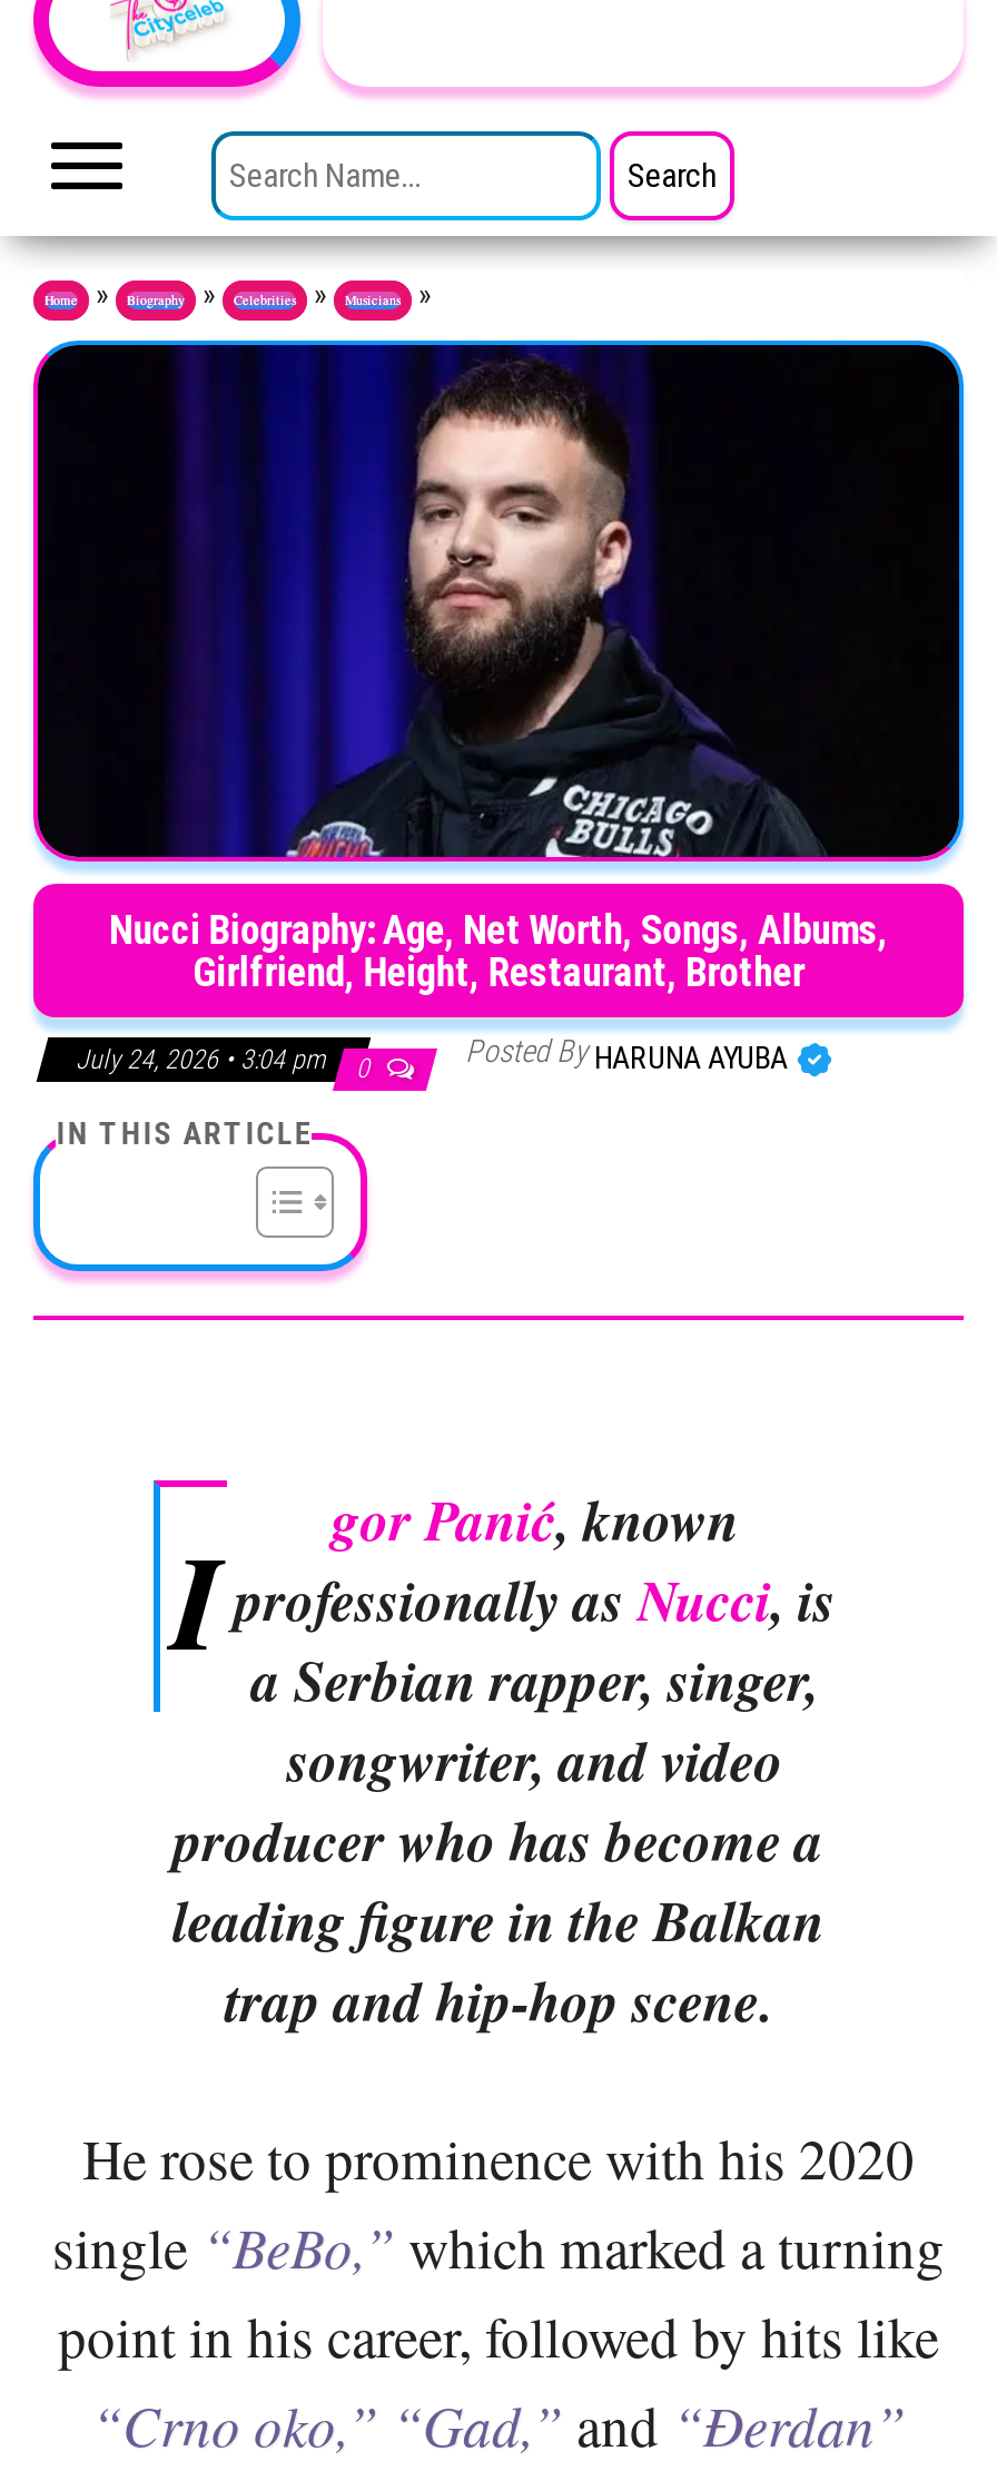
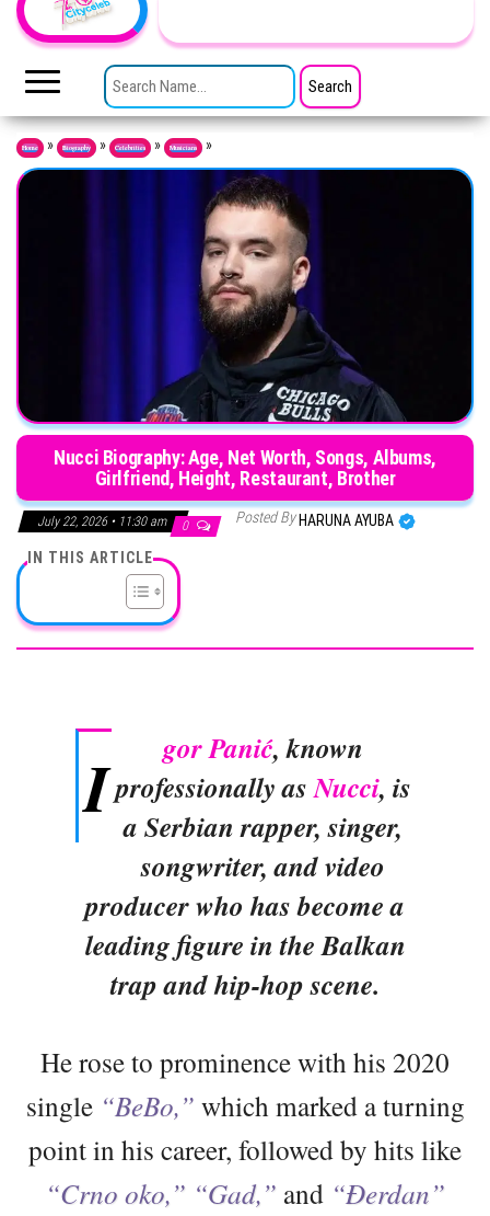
- July 24, 2026 • 3:04 pm 0
+ July 22, 2026 • 11:30 am 0
